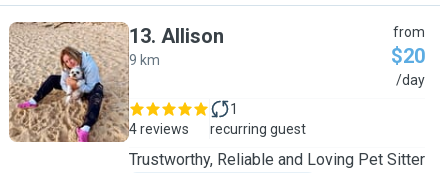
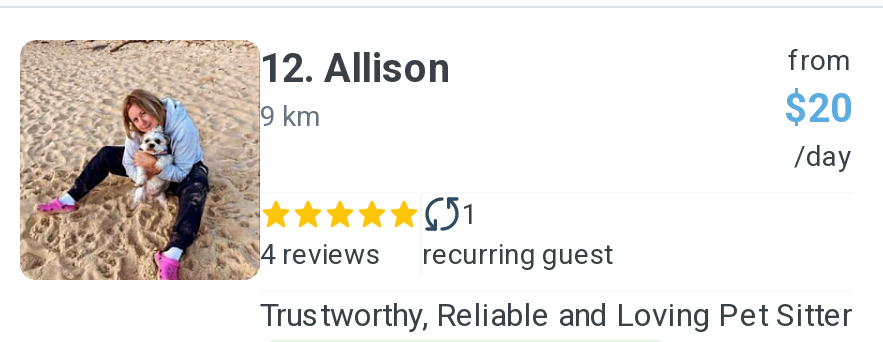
- 13. Allison
+ 12. Allison
